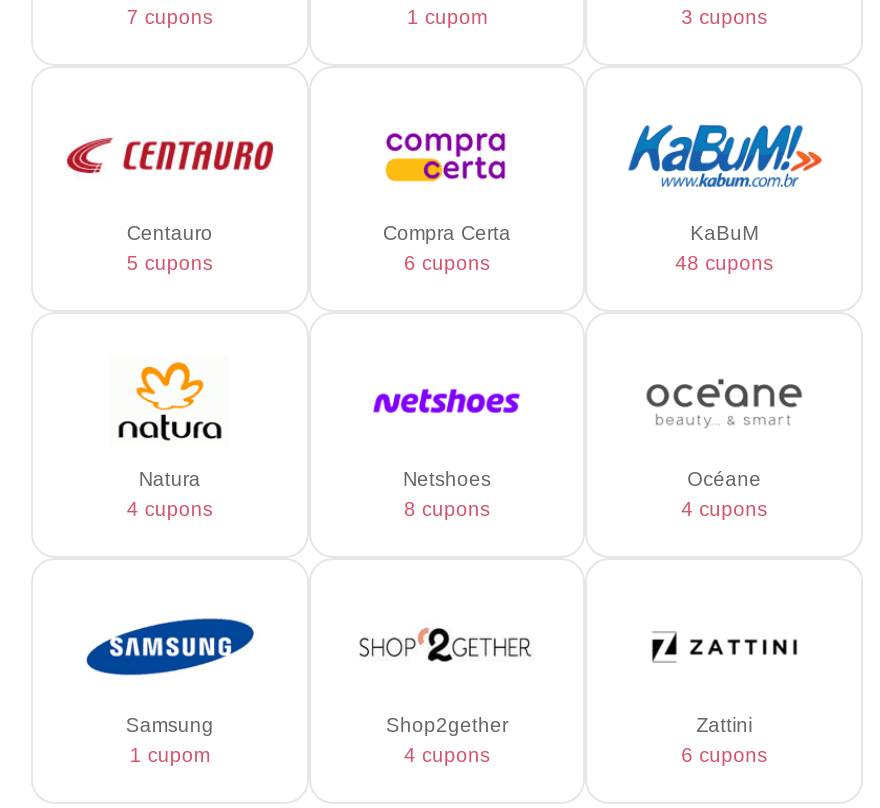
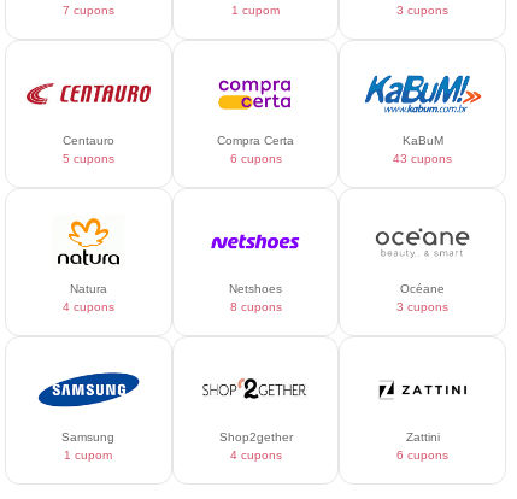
- 48 cupons
+ 43 cupons

- 4 cupons
+ 3 cupons
